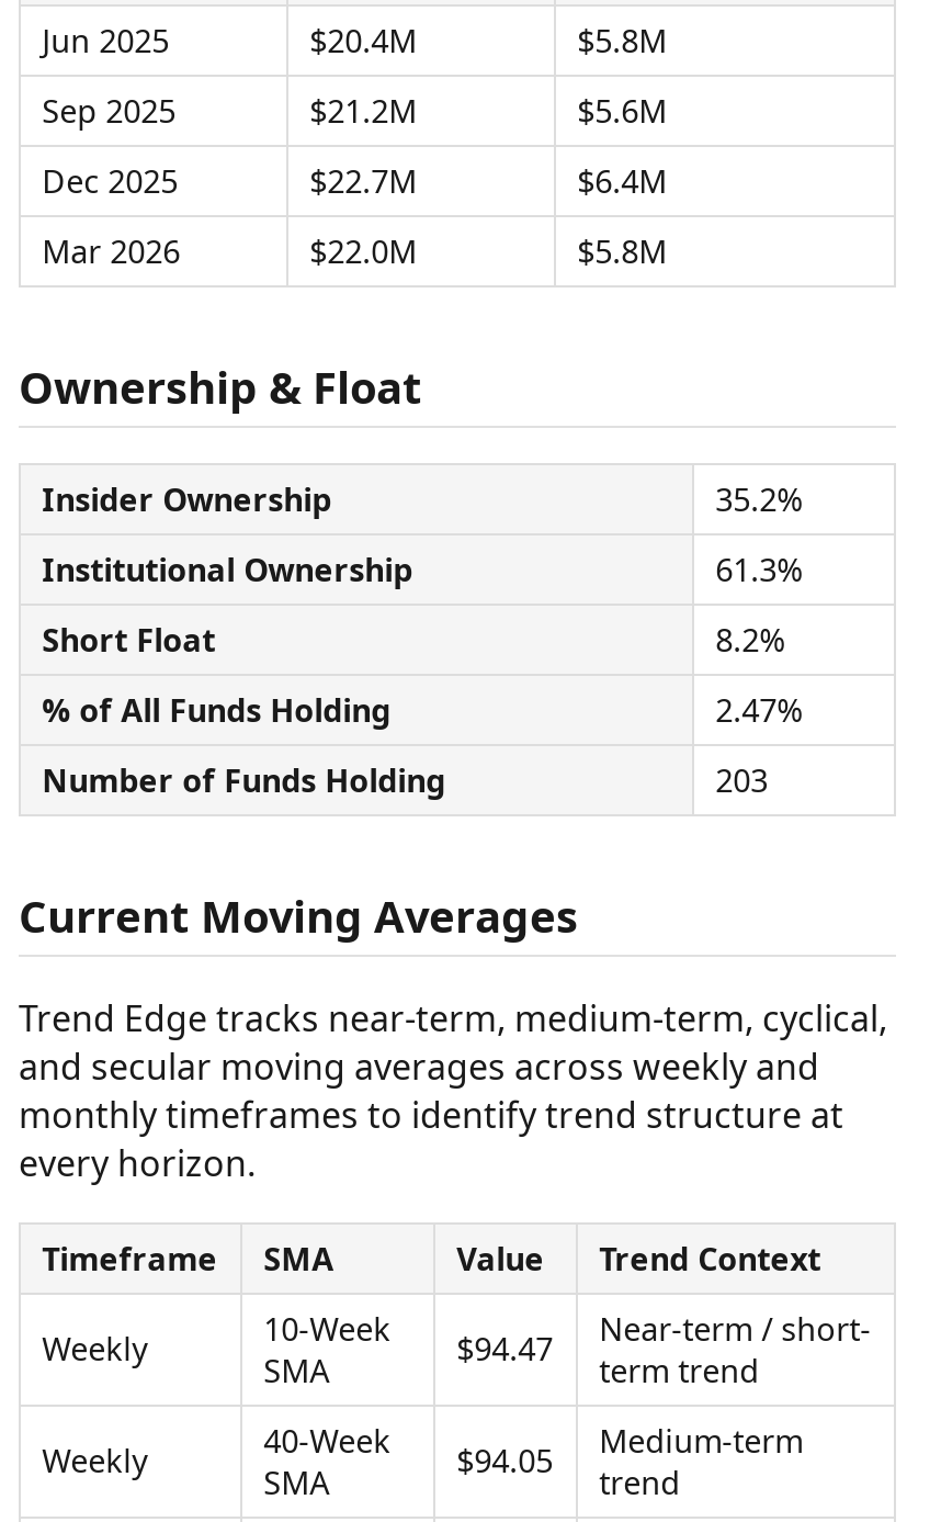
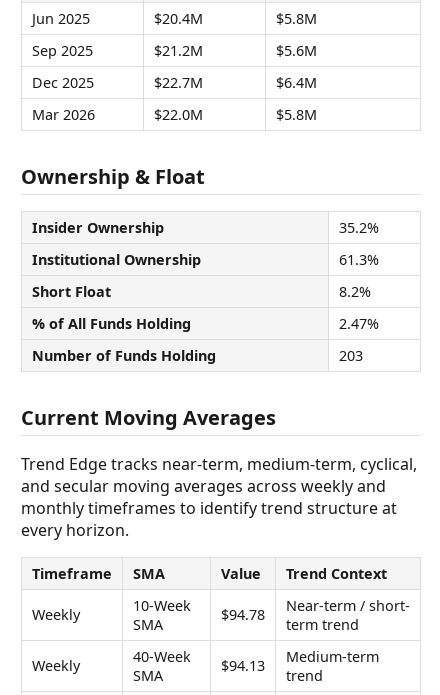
- 10-Week $94.47 Near-term / short-
+ 10-Week $94.78 Near-term / short-

- 40-Week $94.05 Medium-term
+ 40-Week $94.13 Medium-term
